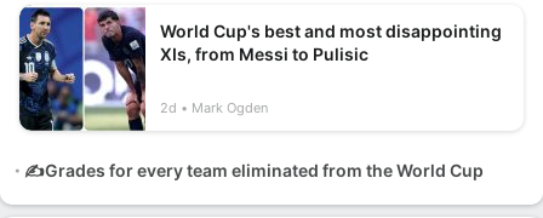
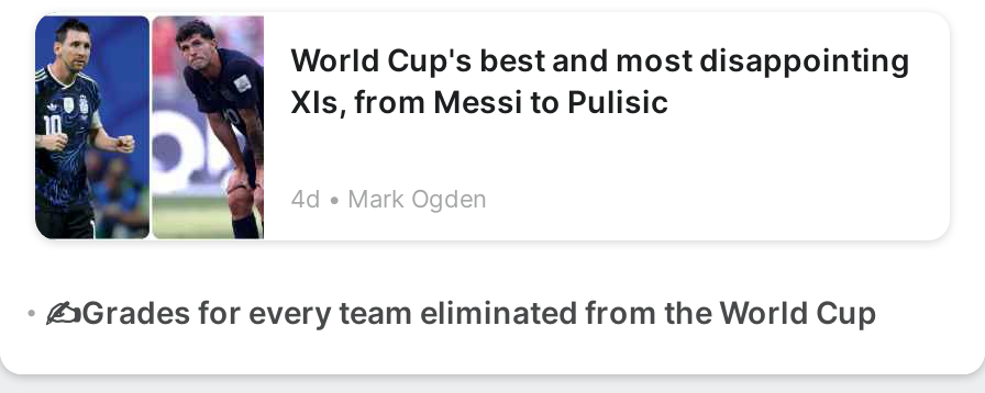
- 2d Mark Ogden
+ 4d Mark Ogden
